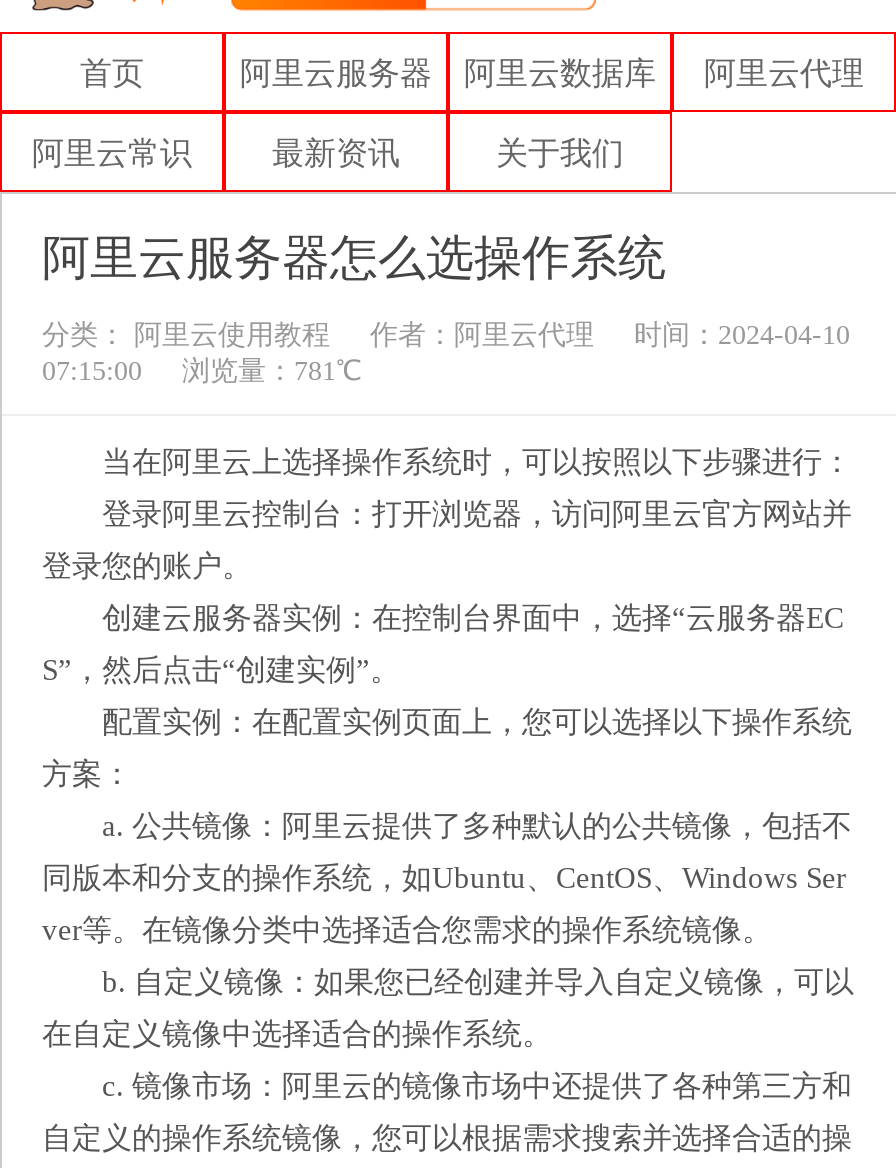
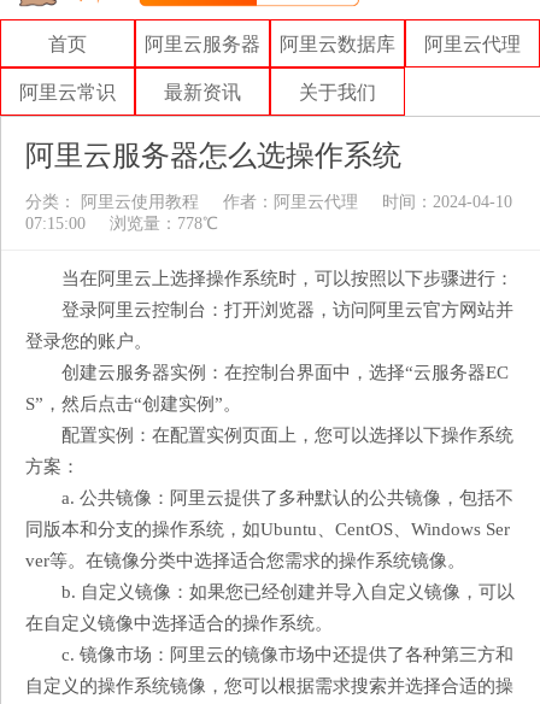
- 07:15:00 浏览量：781℃
+ 07:15:00 浏览量：778℃
